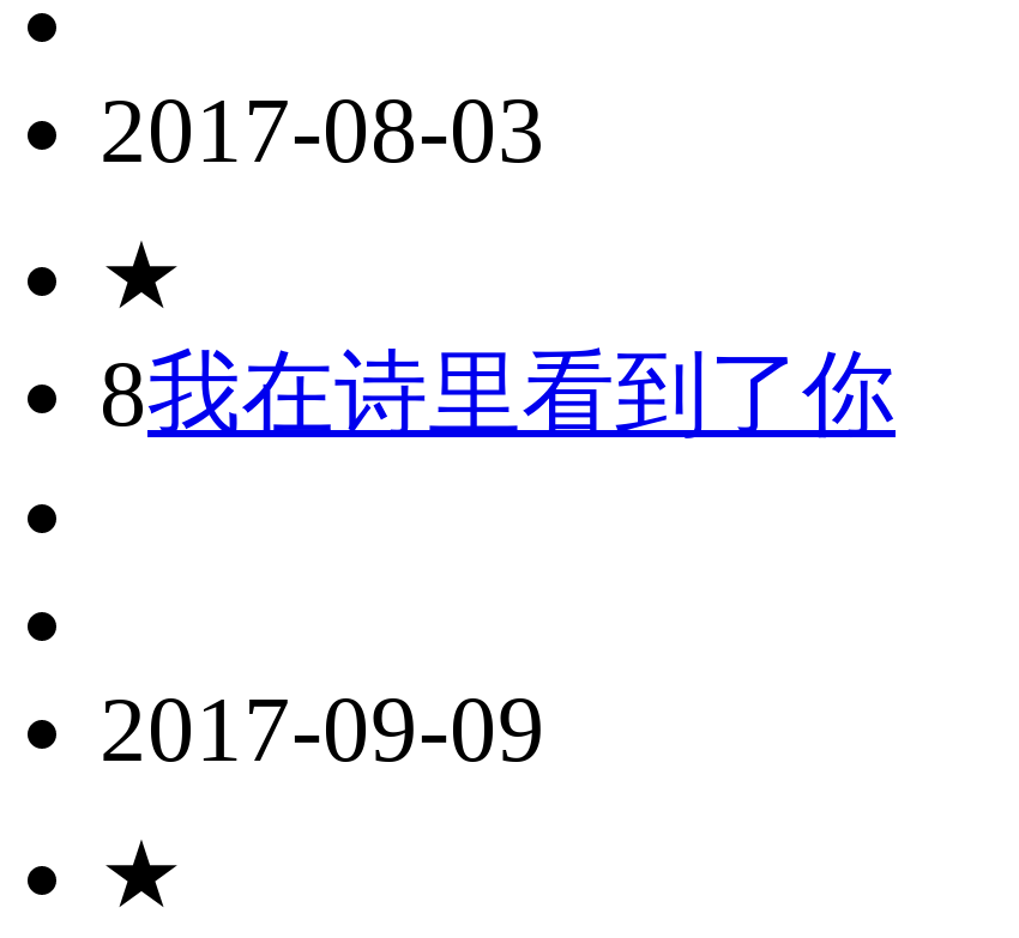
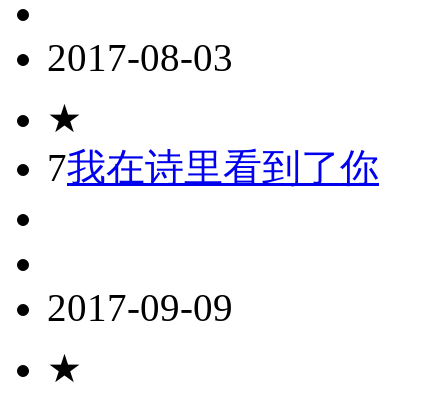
- 8我在诗里看到了你
+ 7我在诗里看到了你
